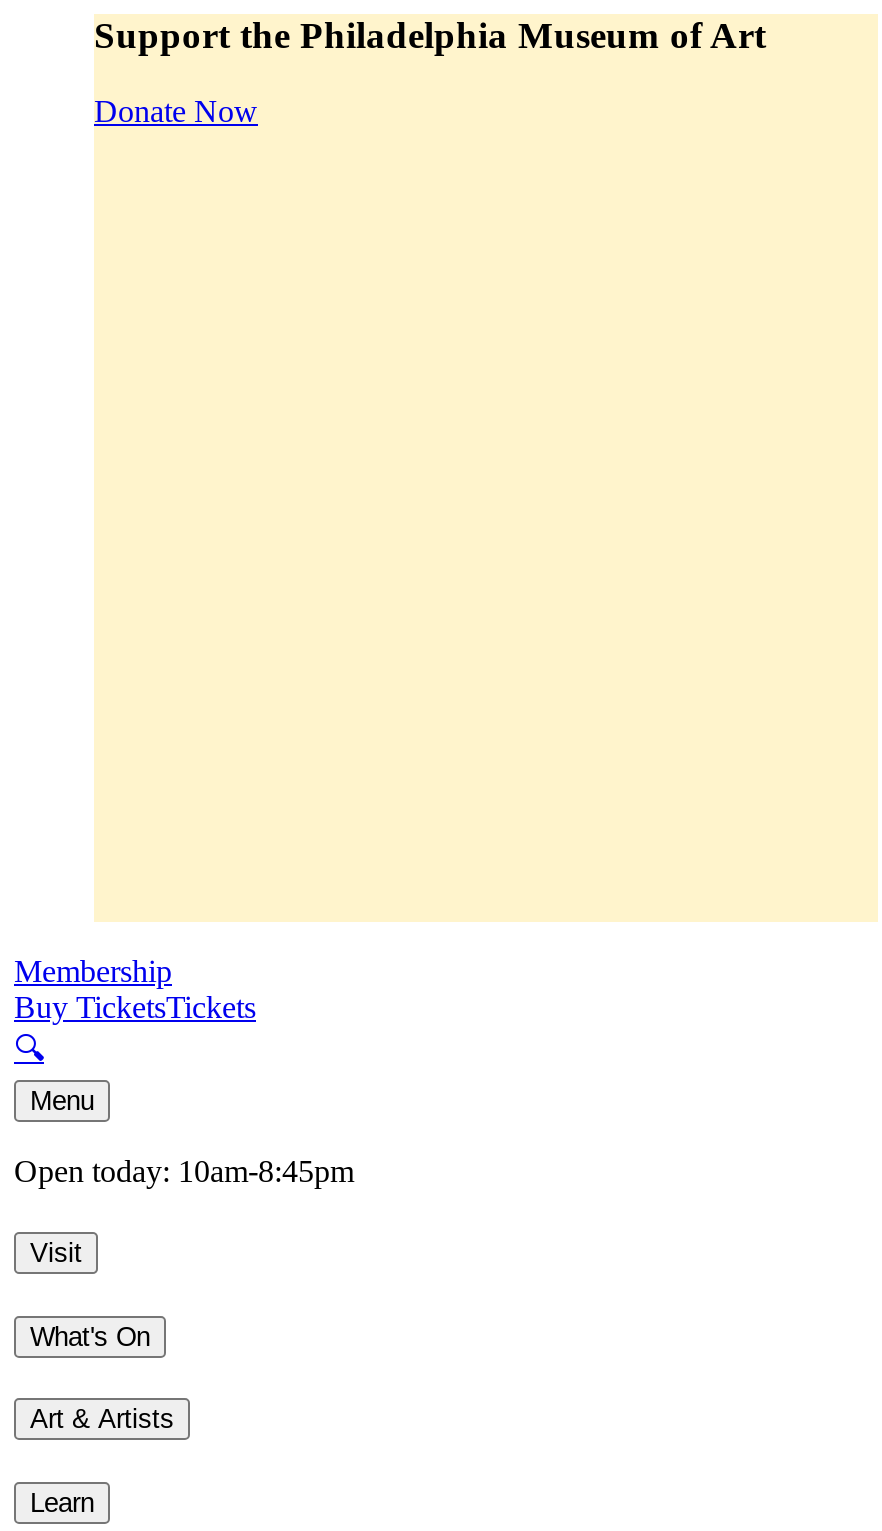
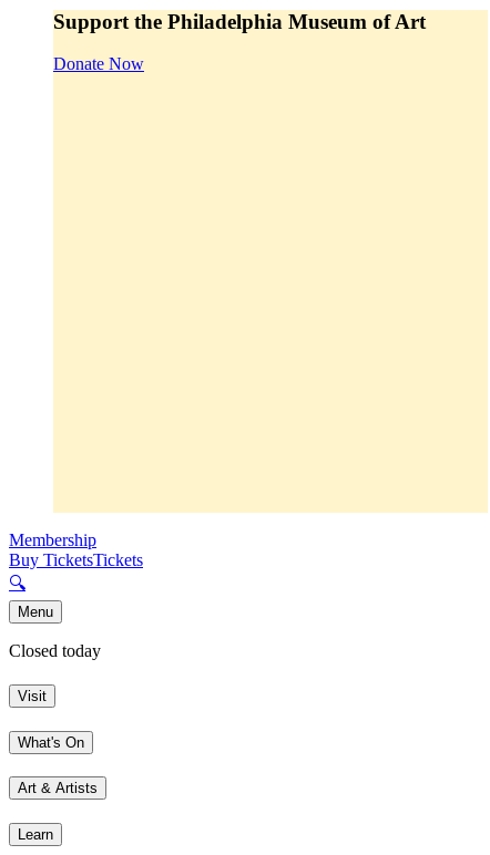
- Open today: 10am-8:45pm
+ Closed today
